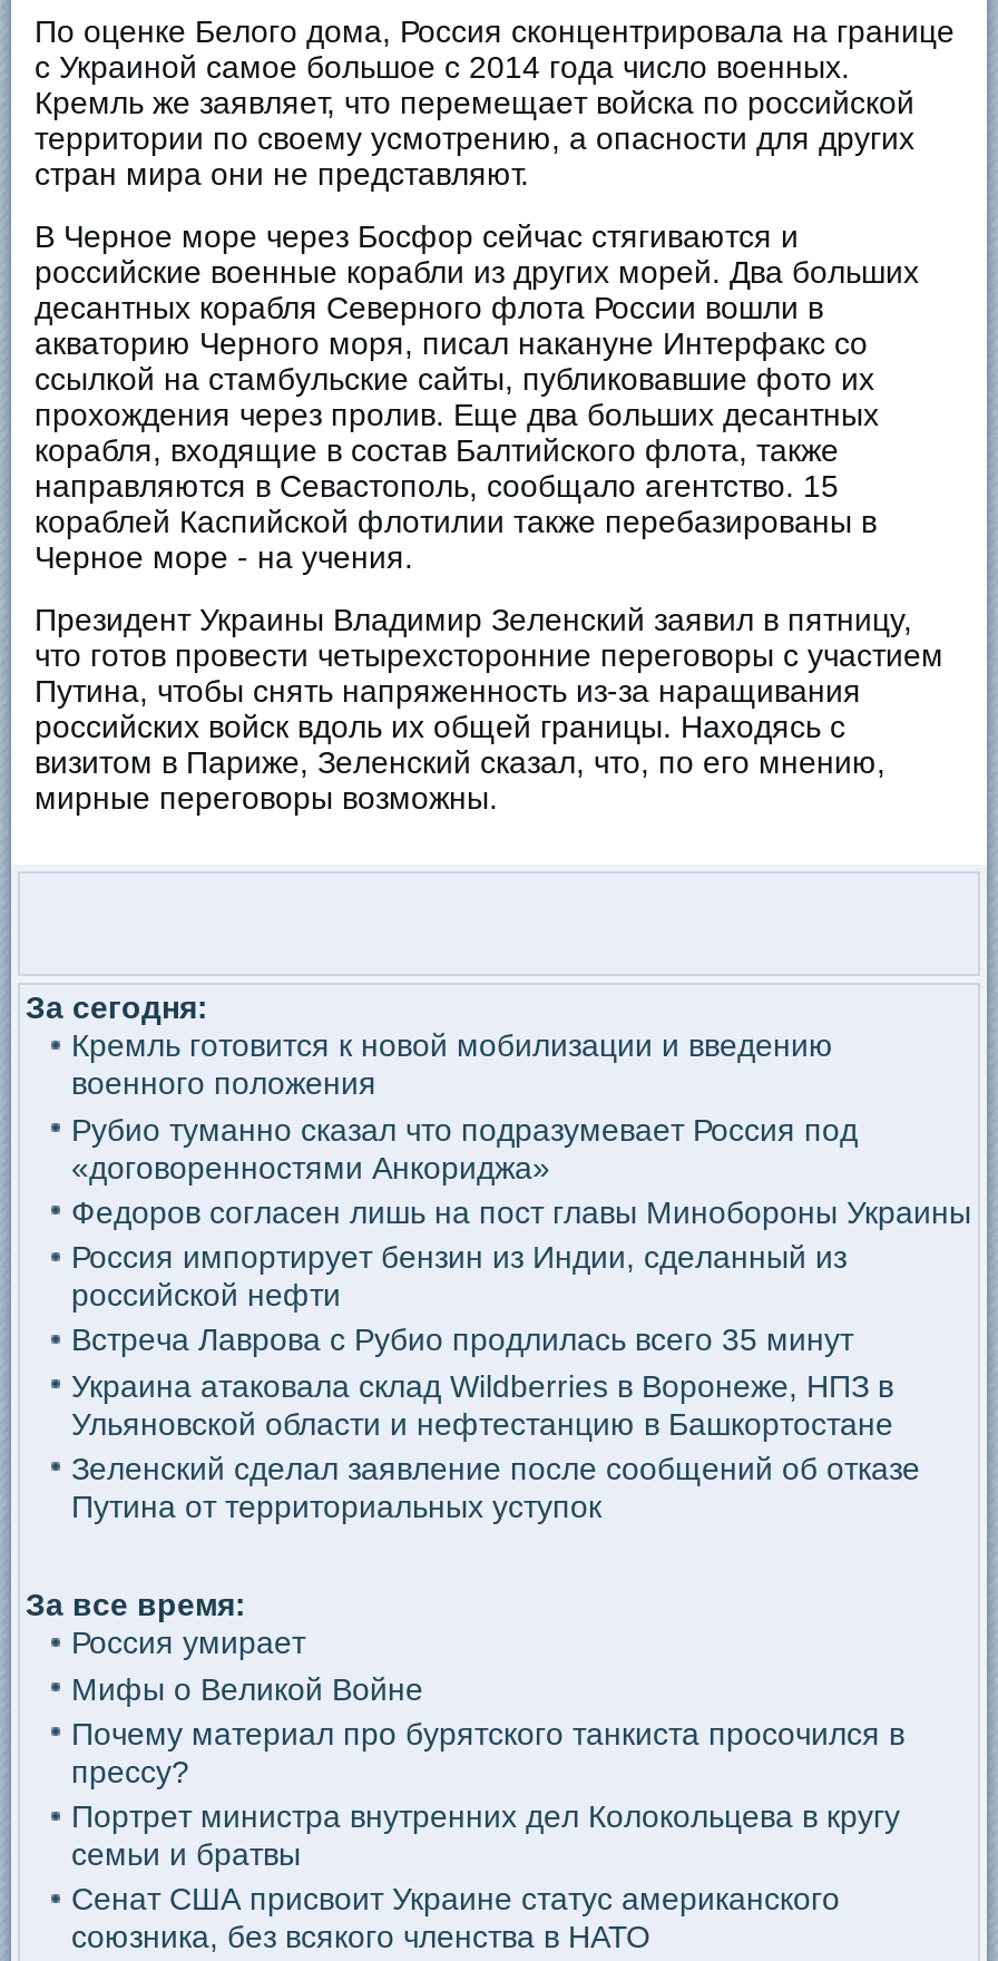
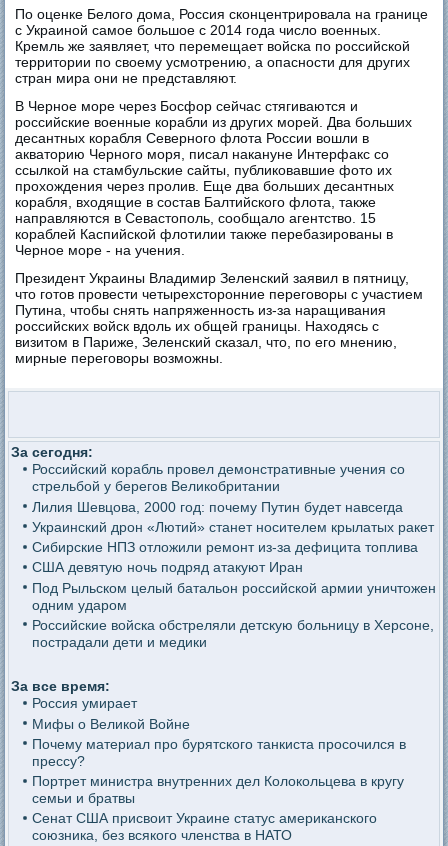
- Кремль готовится к новой мобилизации и введению
- военного положения
- Рубио туманно сказал что подразумевает Россия под
- «договоренностями Анкориджа»
- Федоров согласен лишь на пост главы Минобороны Украины
- Россия импортирует бензин из Индии, сделанный из
- российской нефти
- Встреча Лаврова с Рубио продлилась всего 35 минут
- Украина атаковала склад Wildberries в Воронеже, НПЗ в
- Ульяновской области и нефтестанцию в Башкортостане
- Зеленский сделал заявление после сообщений об отказе
- Путина от территориальных уступок
+ Российский корабль провел демонстративные учения со
+ стрельбой у берегов Великобритании
+ Лилия Шевцова, 2000 год: почему Путин будет навсегда
+ Украинский дрон «Лютий» станет носителем крылатых ракет
+ Сибирские НПЗ отложили ремонт из-за дефицита топлива
+ США девятую ночь подряд атакуют Иран
+ Под Рыльском целый батальон российской армии уничтожен
+ одним ударом
+ Российские войска обстреляли детскую больницу в Херсоне,
+ пострадали дети и медики
